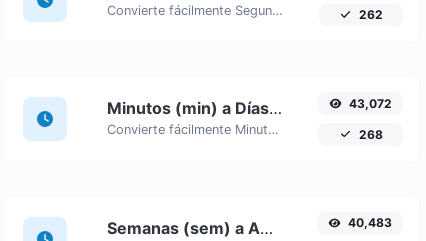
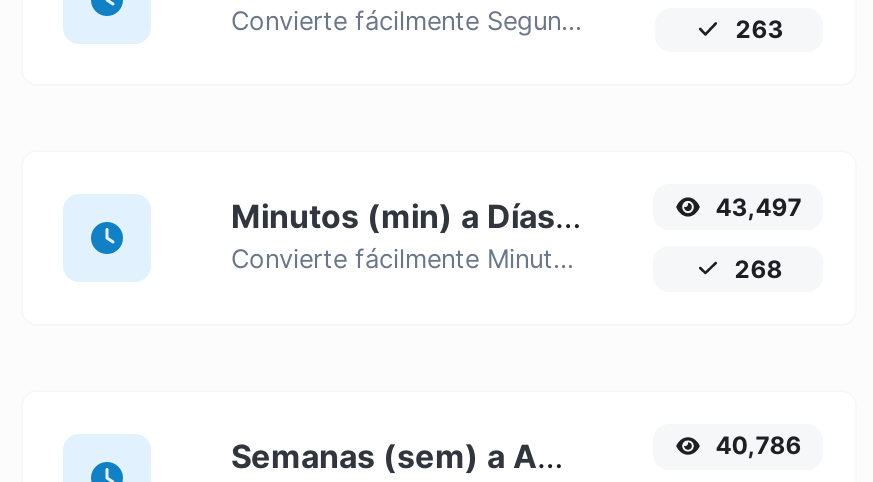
- 262
+ 263

- 43,072
+ 43,497

- 40,483
+ 40,786
